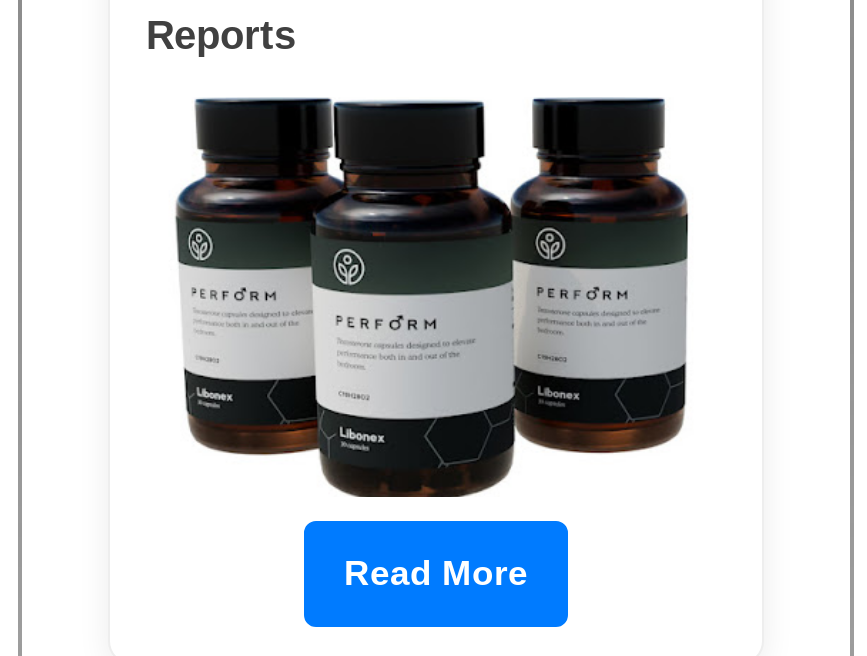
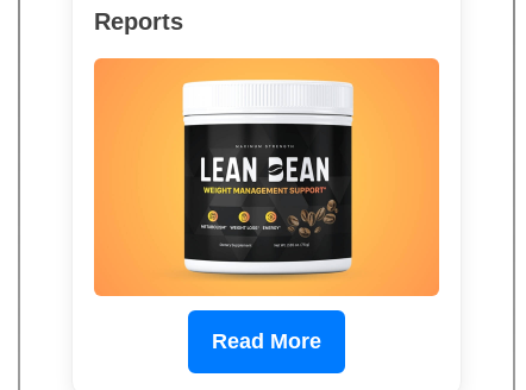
- [image]
+ [image]
